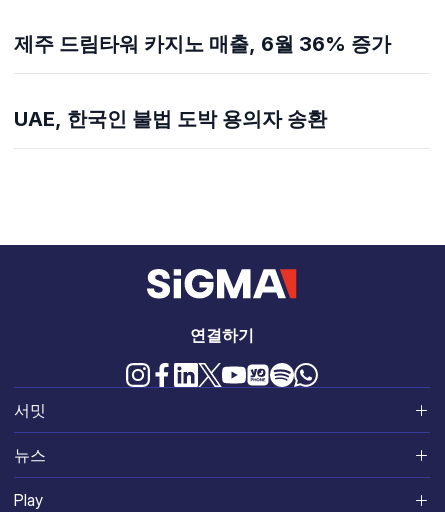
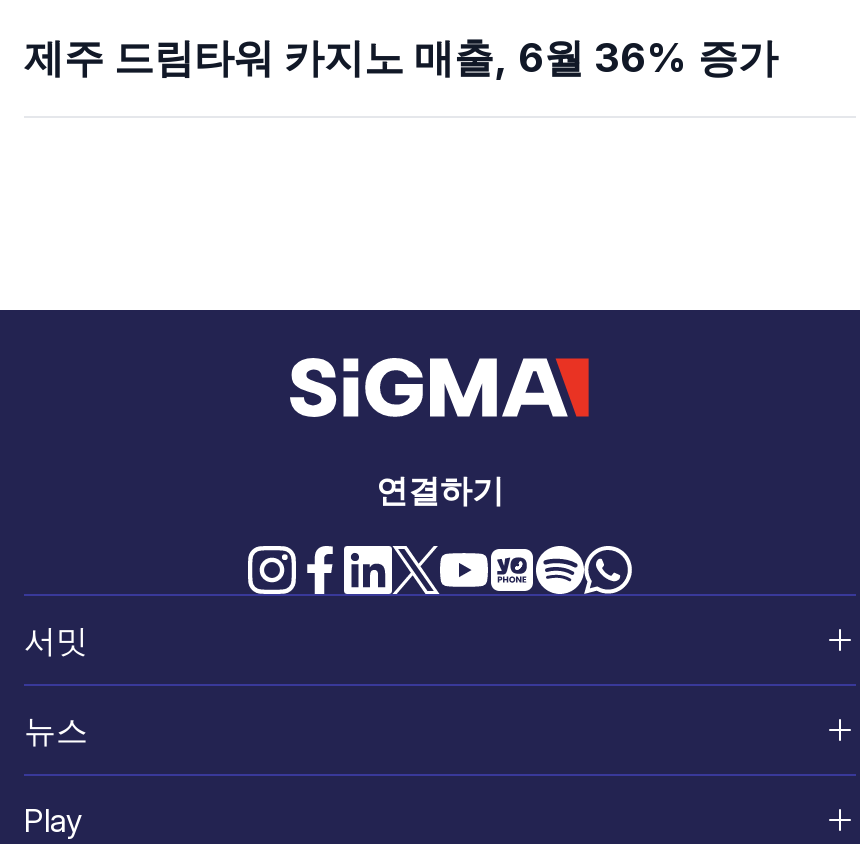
- UAE, 한국인 불법 도박 용의자 송환
